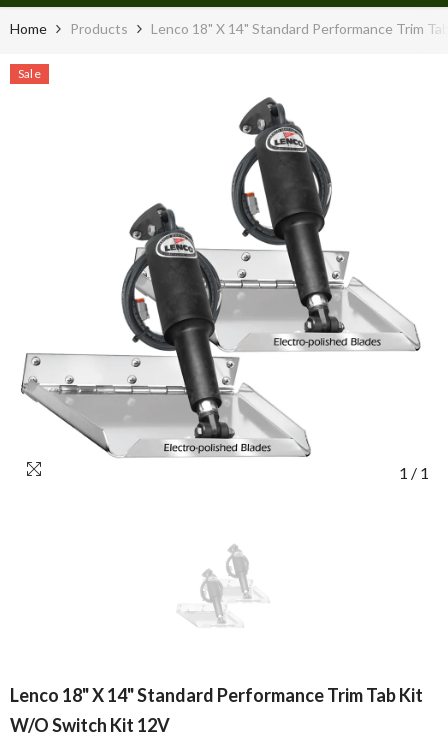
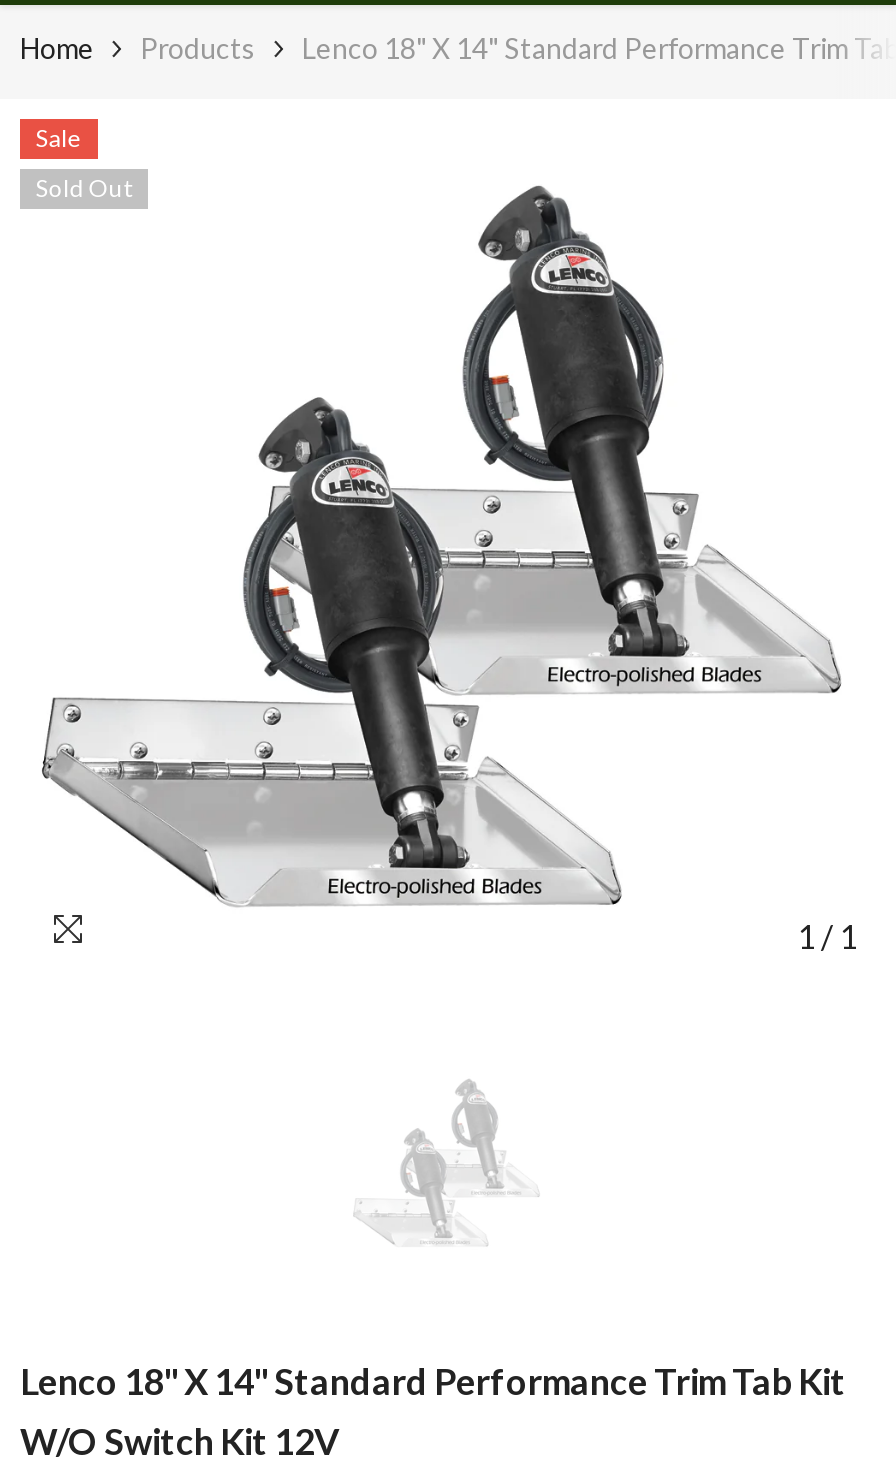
+ Sold Out
